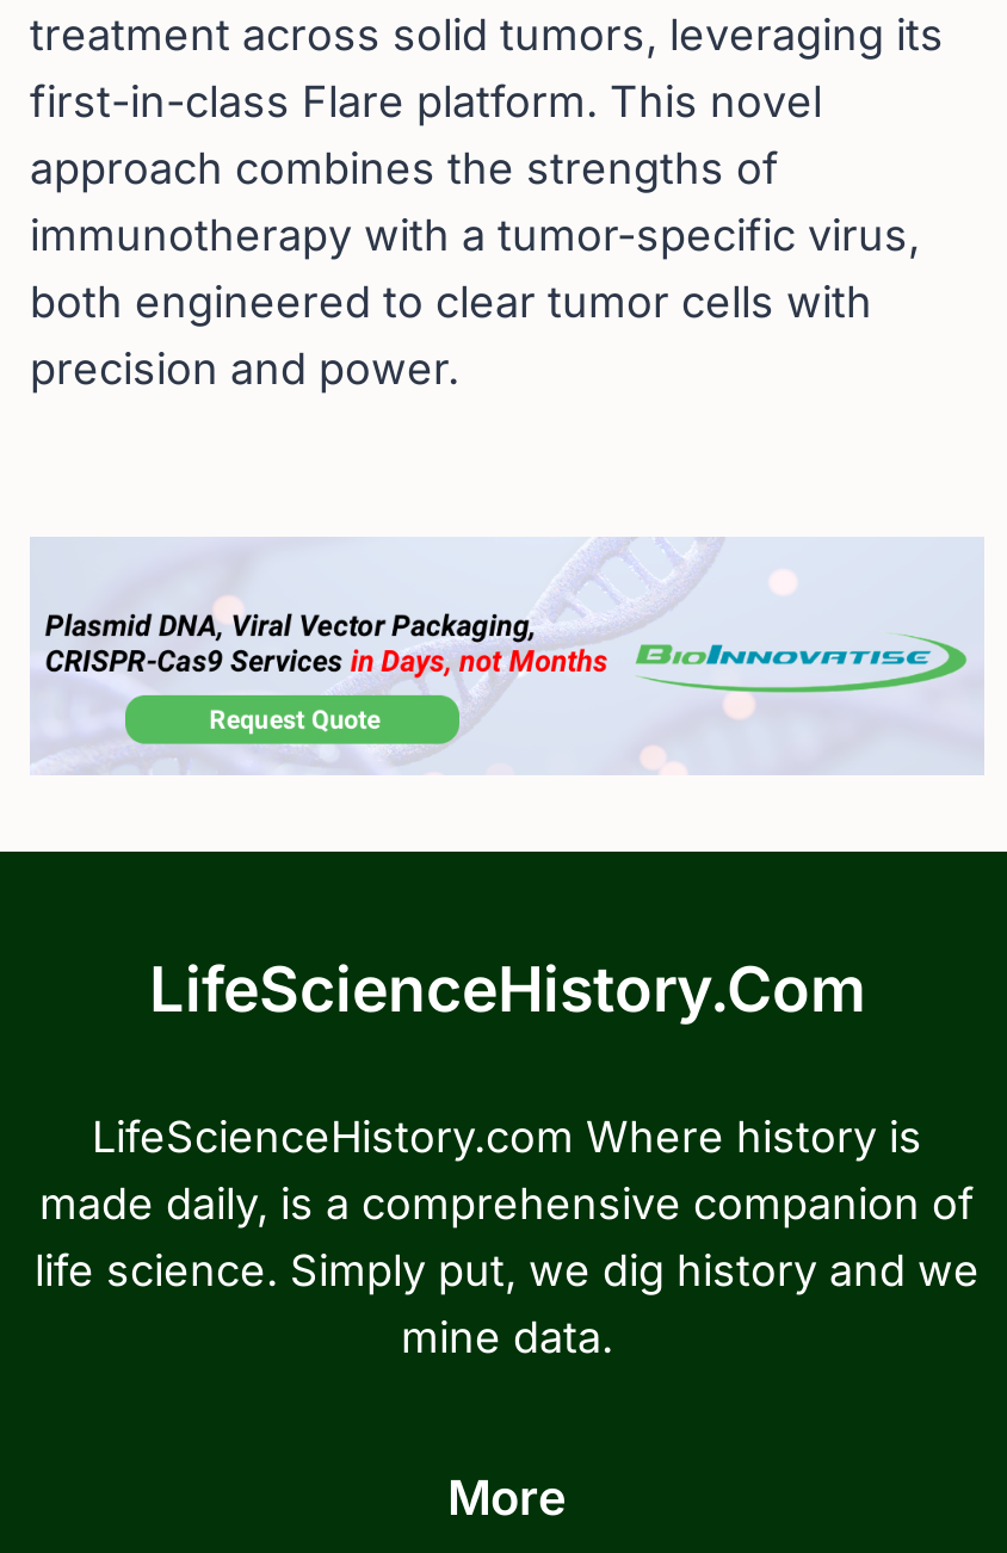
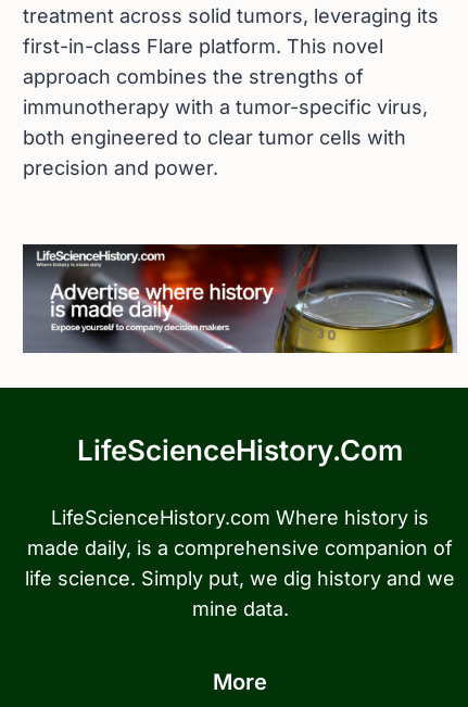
- [image]
+ [image]
